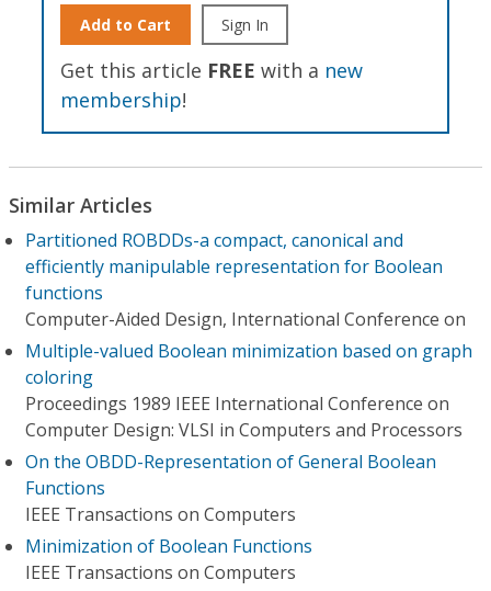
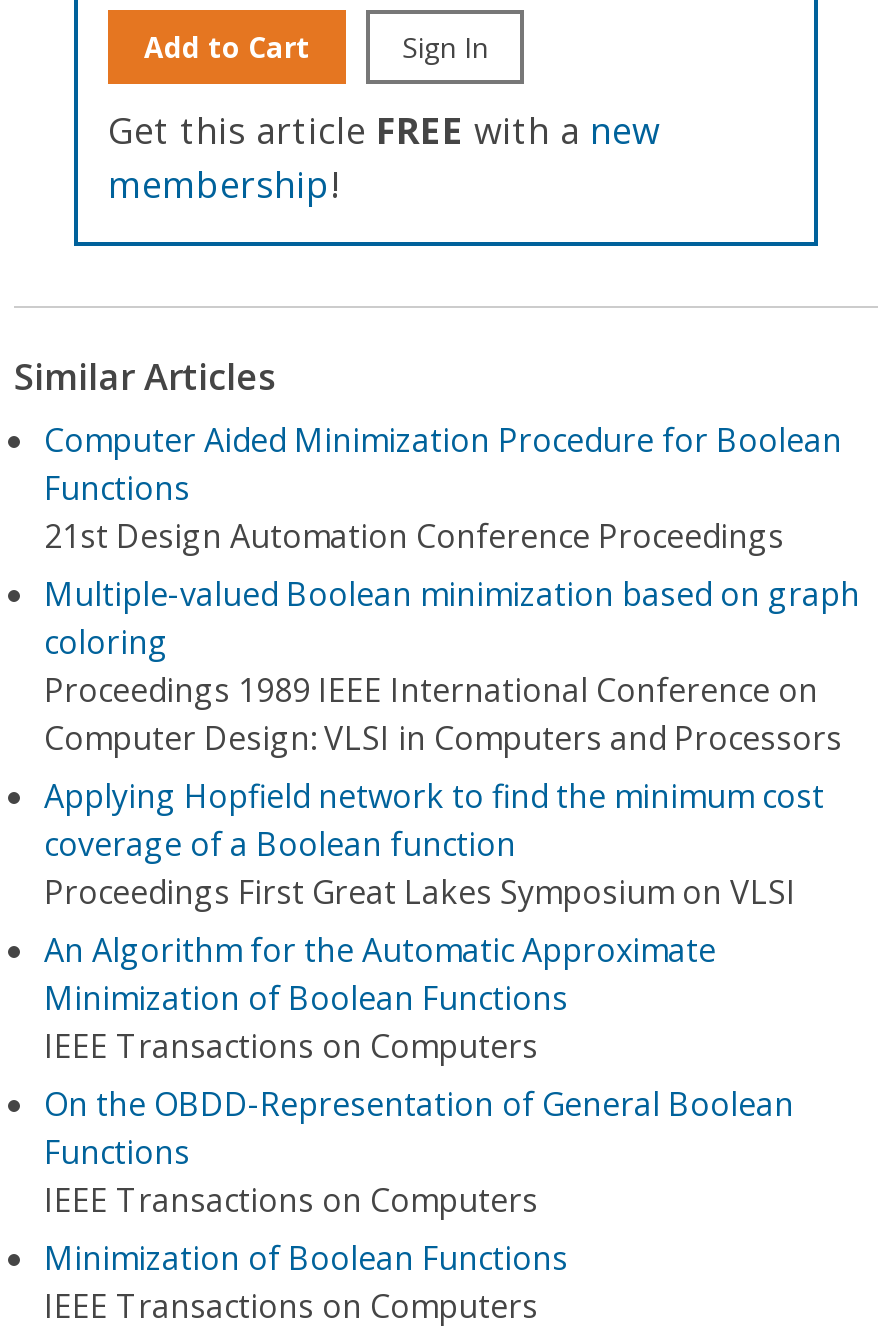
- Partitioned ROBDDs-a compact, canonical and
- efficiently manipulable representation for Boolean
- functions
- Computer-Aided Design, International Conference on
+ Computer Aided Minimization Procedure for Boolean
+ Functions
+ 21st Design Automation Conference Proceedings

moved up: Multiple-valued Boolean minimization based on graph | coloring | Proceedings 1989 IEEE International Conference on | Computer Design: VLSI in Computers and Processors

+ Applying Hopfield network to find the minimum cost
+ coverage of a Boolean function
+ Proceedings First Great Lakes Symposium on VLSI
+ An Algorithm for the Automatic Approximate
+ Minimization of Boolean Functions
+ IEEE Transactions on Computers
